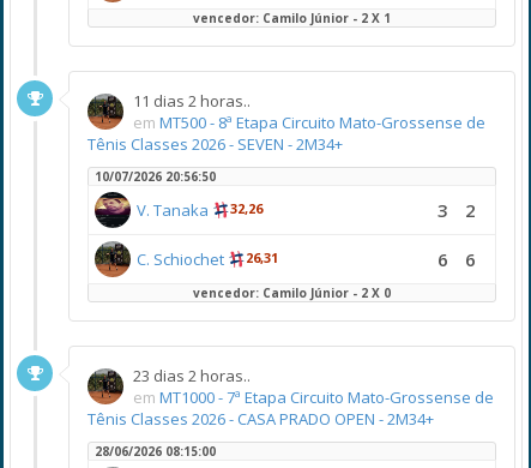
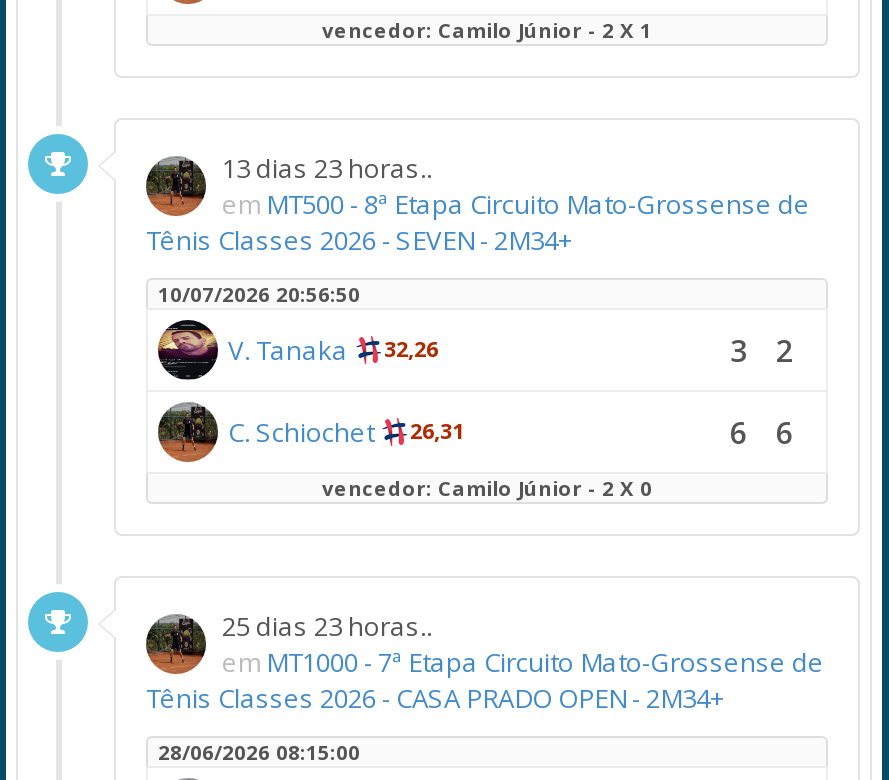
- 11 dias 2 horas..
+ 13 dias 23 horas..

- 23 dias 2 horas..
+ 25 dias 23 horas..
